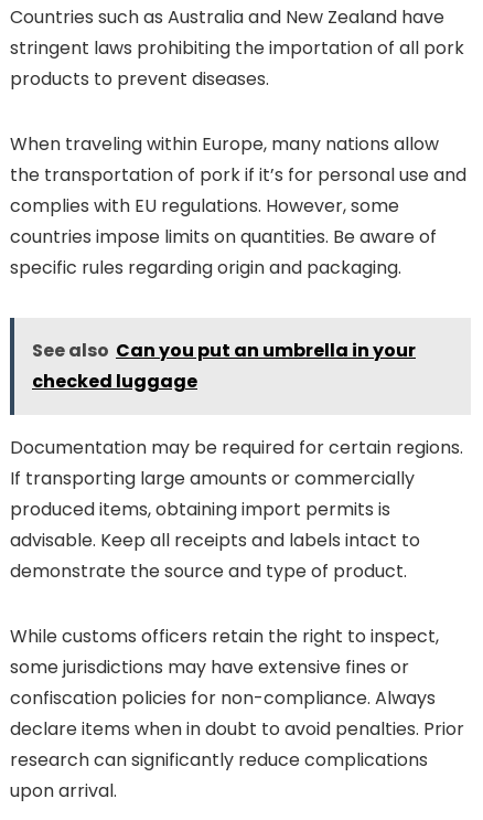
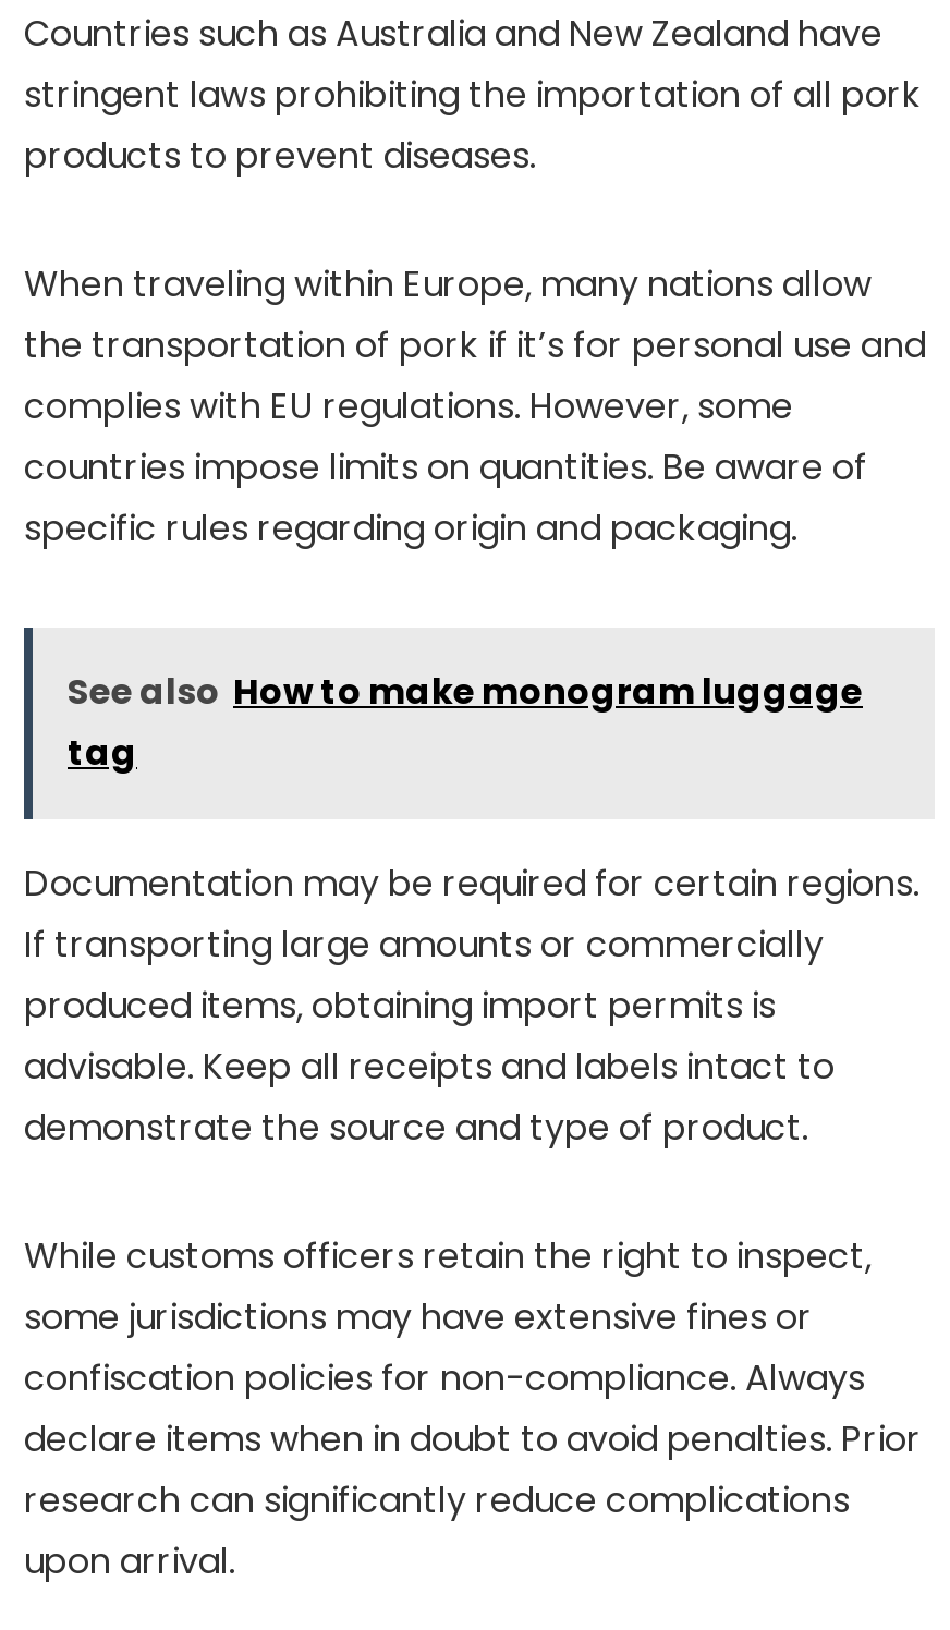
- See also Can you put an umbrella in your
- checked luggage
+ See also How to make monogram luggage
+ tag
